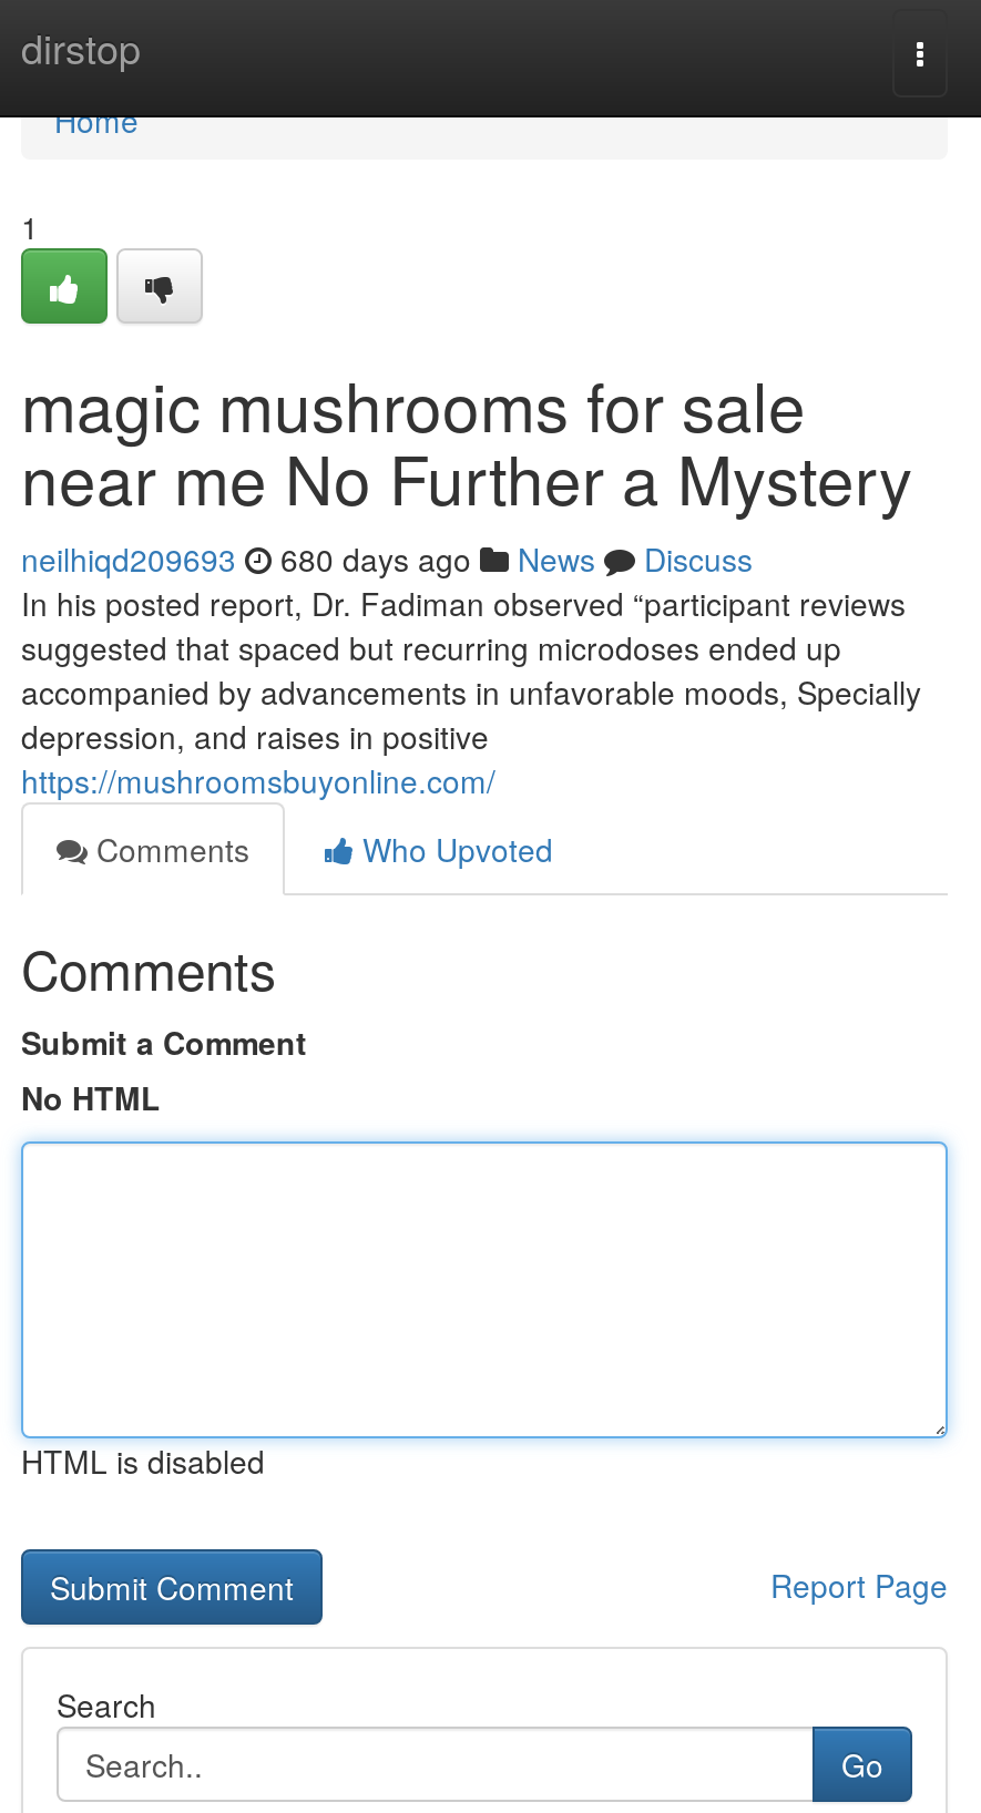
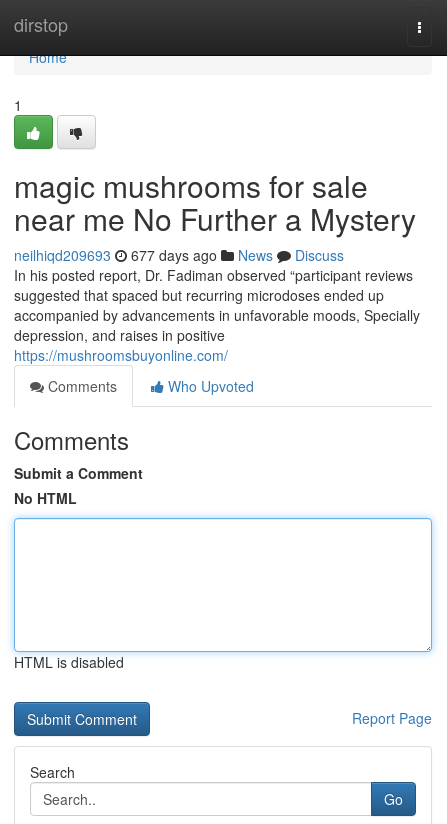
- neilhiqd209693 680 days ago News Discuss
+ neilhiqd209693 677 days ago News Discuss
